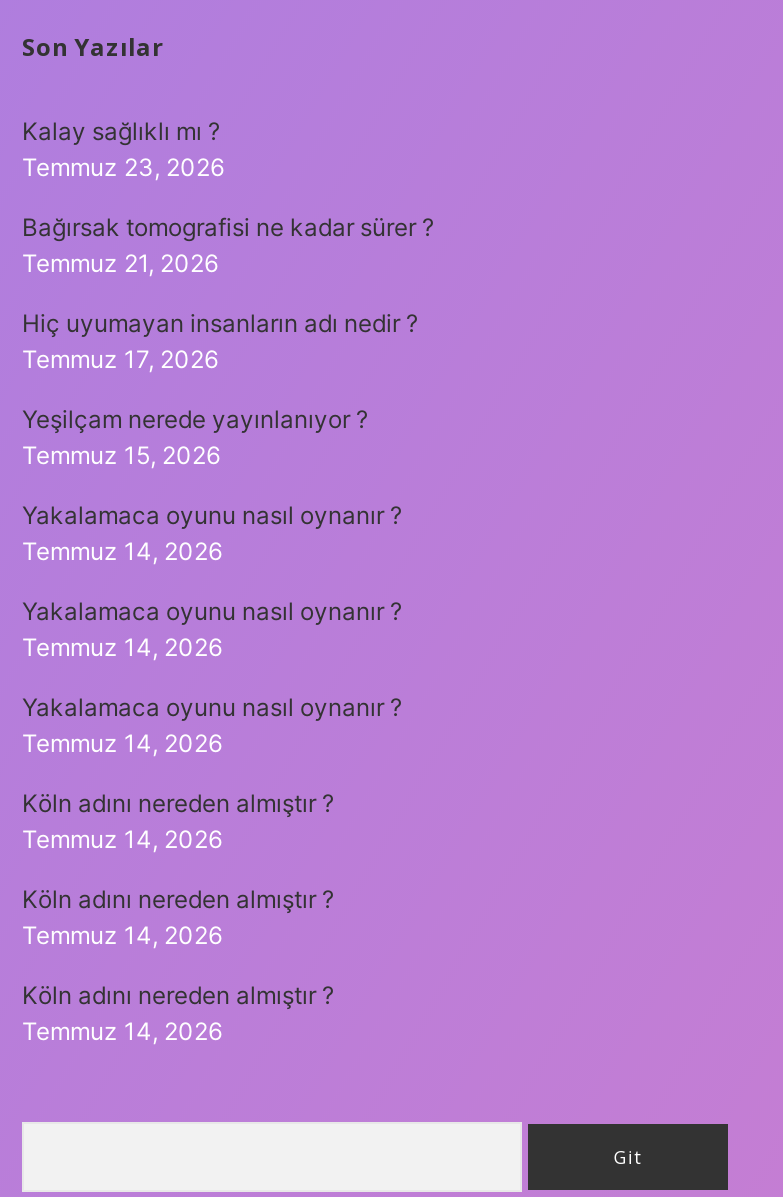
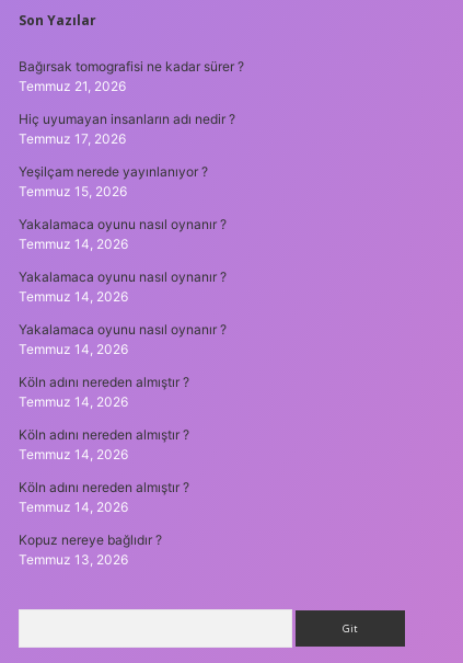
- Kalay sağlıklı mı ?
- Temmuz 23, 2026

moved up: Bağırsak tomografisi ne kadar sürer ? | Temmuz 21, 2026 | Hiç uyumayan insanların adı nedir ? | ... | Köln adını nereden almıştır ? | Temmuz 14, 2026

+ Kopuz nereye bağlıdır ?
+ Temmuz 13, 2026
